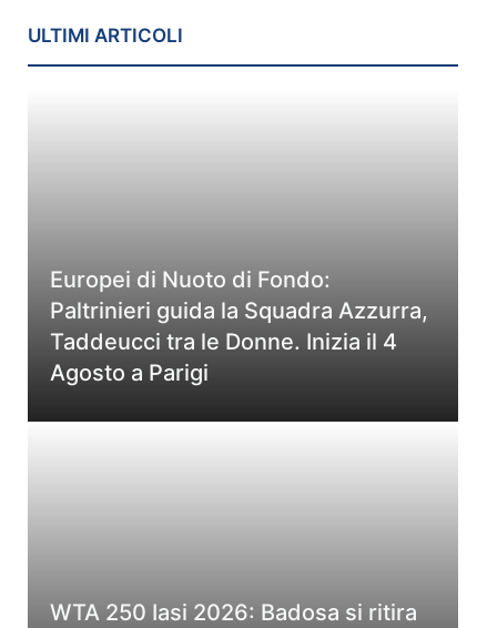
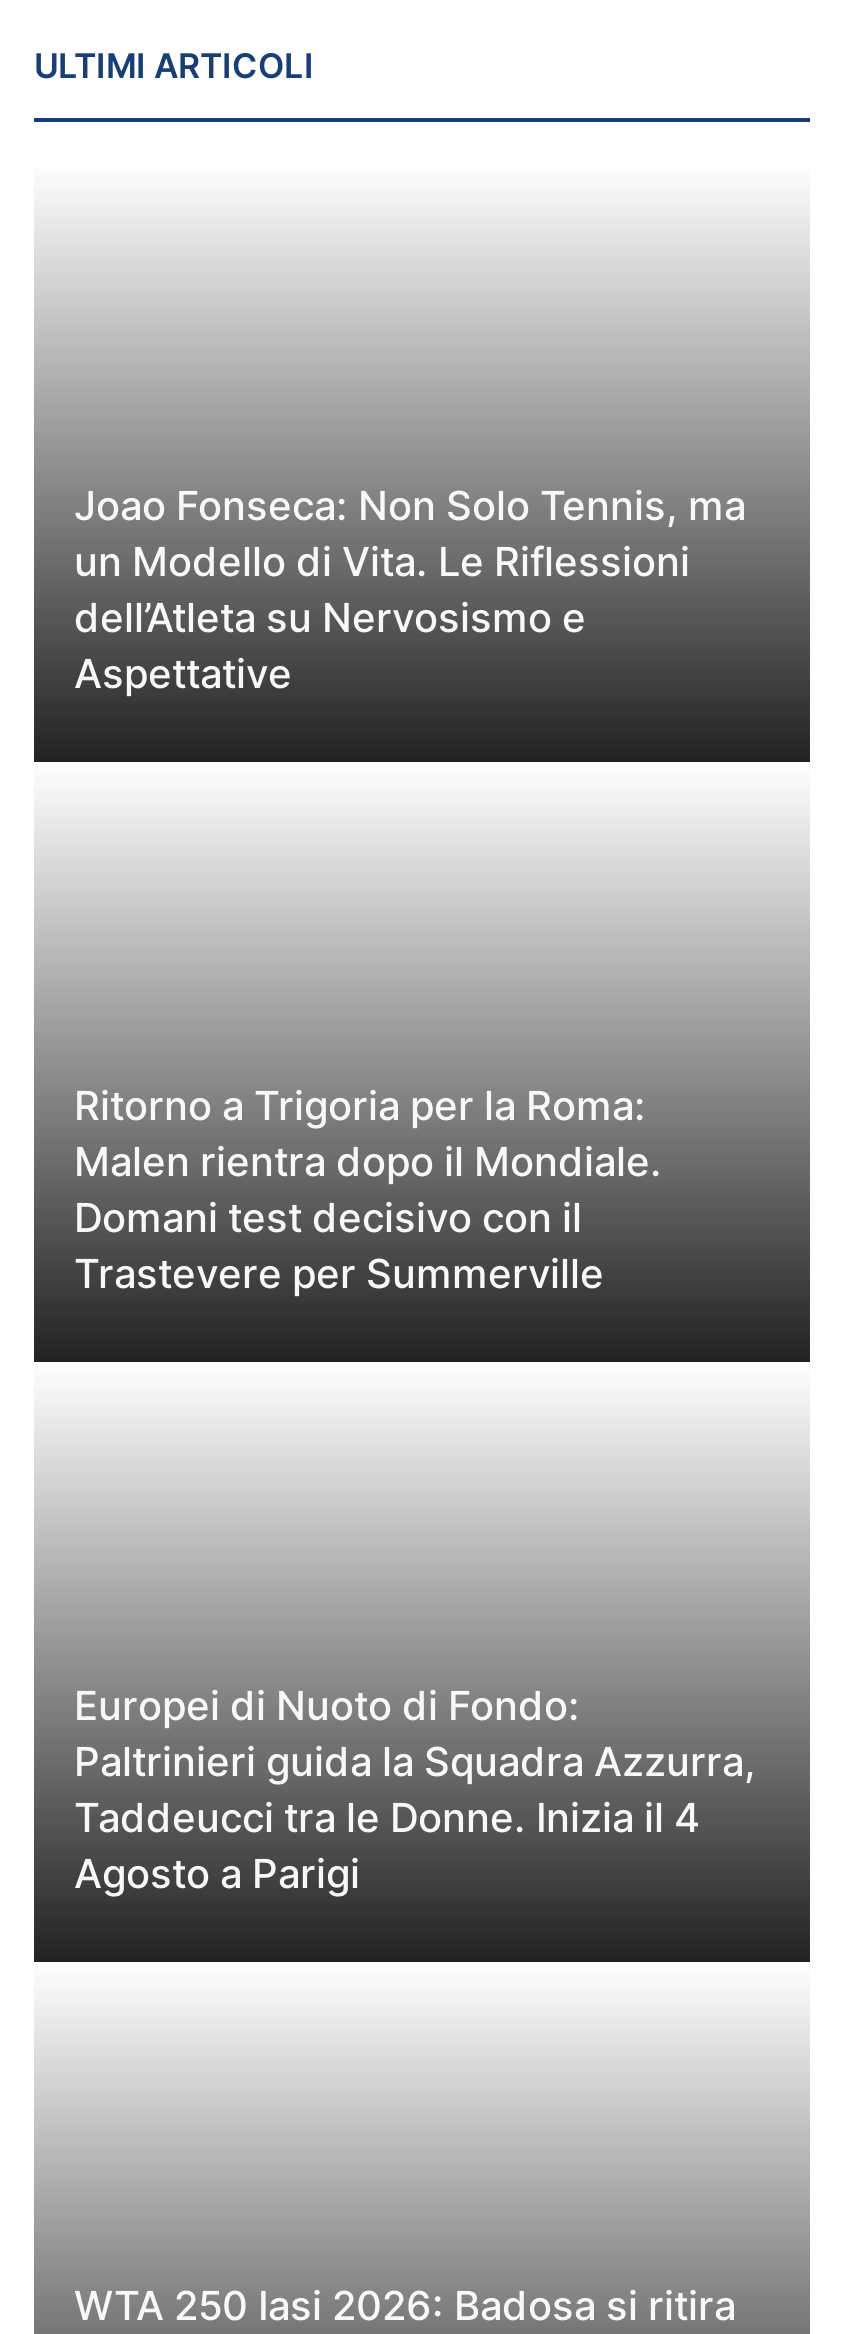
+ Joao Fonseca: Non Solo Tennis, ma
+ un Modello di Vita. Le Riflessioni
+ dell’Atleta su Nervosismo e
+ Aspettative

+ Ritorno a Trigoria per la Roma:
+ Malen rientra dopo il Mondiale.
+ Domani test decisivo con il
+ Trastevere per Summerville
